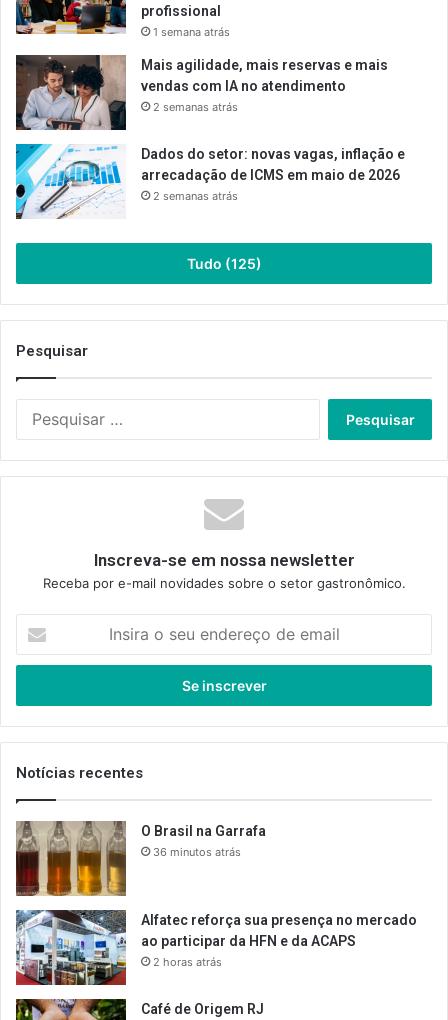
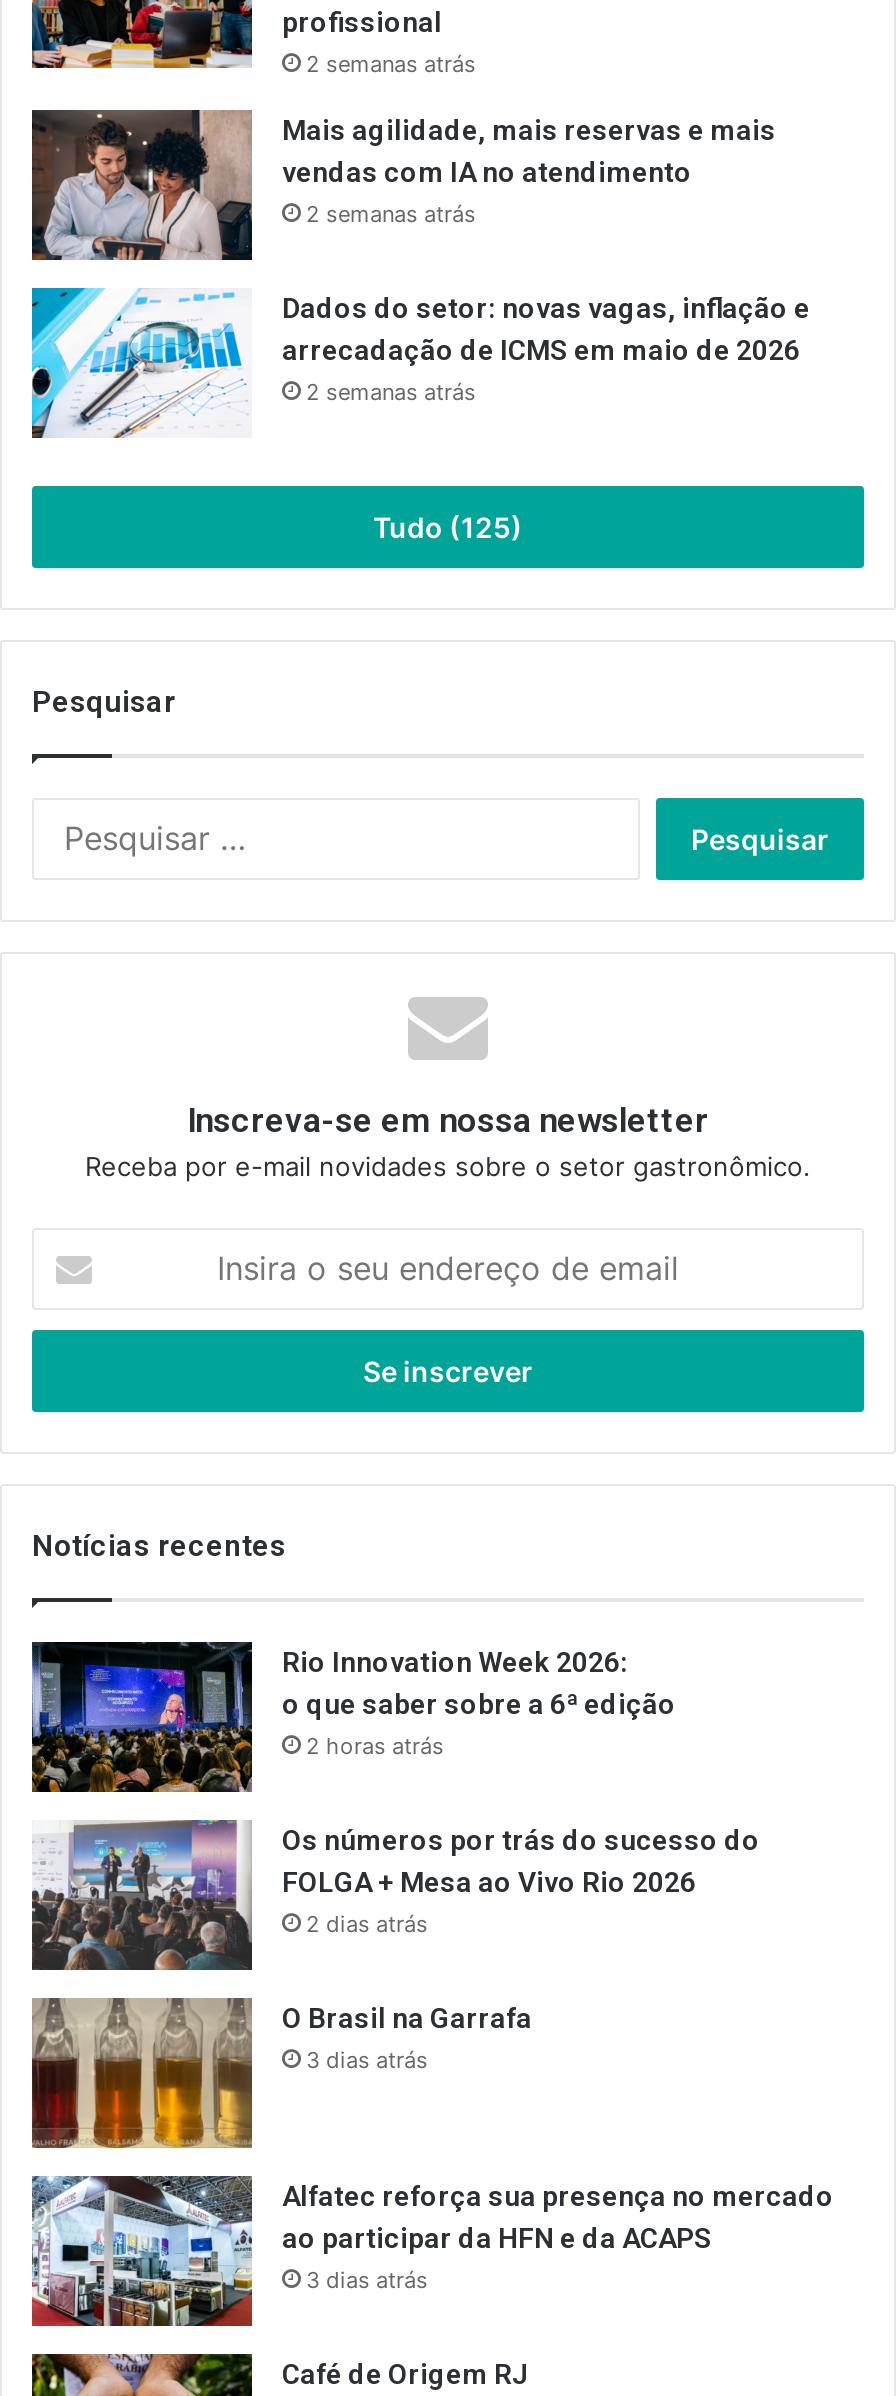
- 1 semana atrás
+ 2 semanas atrás

+ [image]
+ Rio Innovation Week 2026:
+ o que saber sobre a 6ª edição
+ 2 horas atrás
+ Os números por trás do sucesso do
+ FOLGA + Mesa ao Vivo Rio 2026
+ 2 dias atrás

+ [image]

- 36 minutos atrás
+ 3 dias atrás

- 2 horas atrás
+ 3 dias atrás
